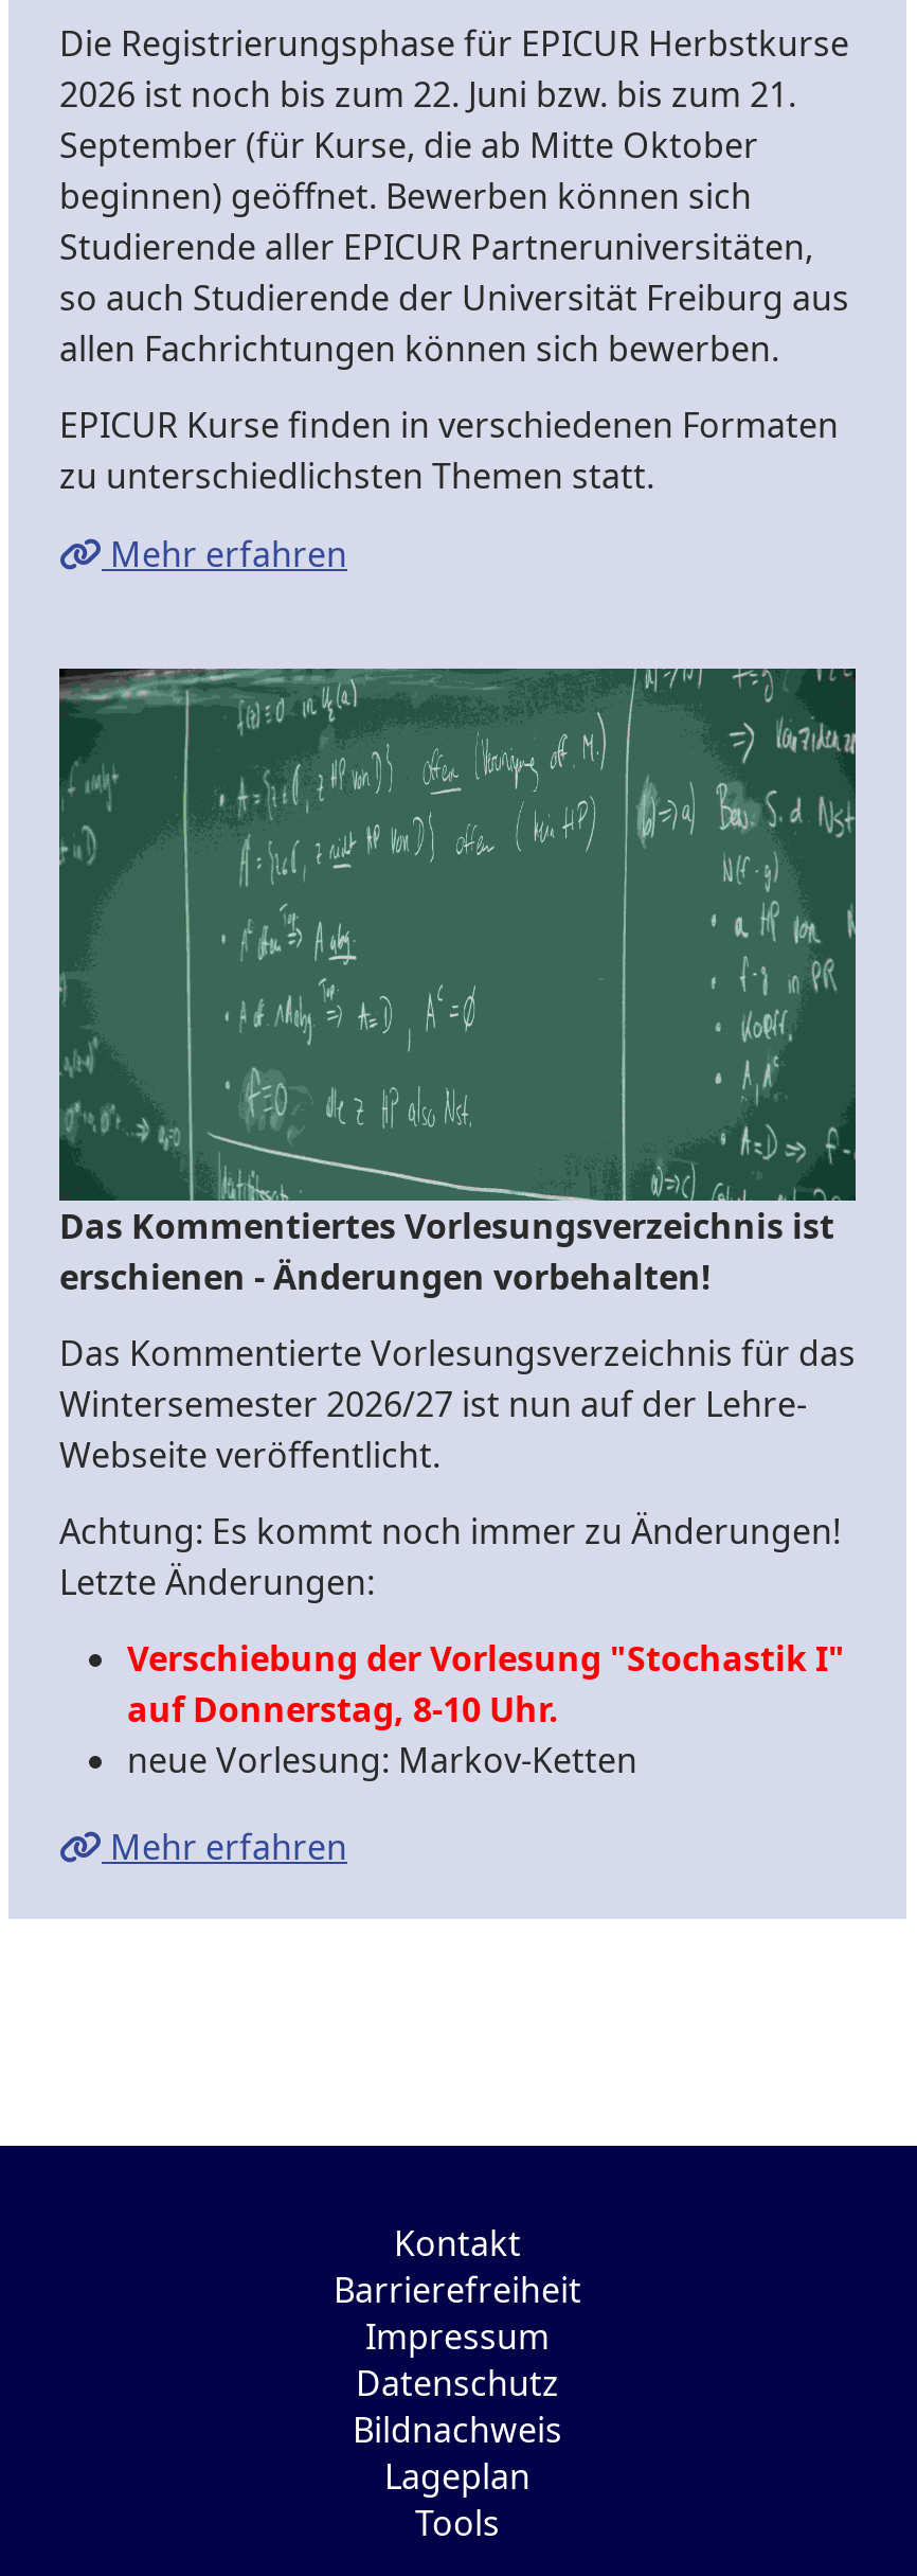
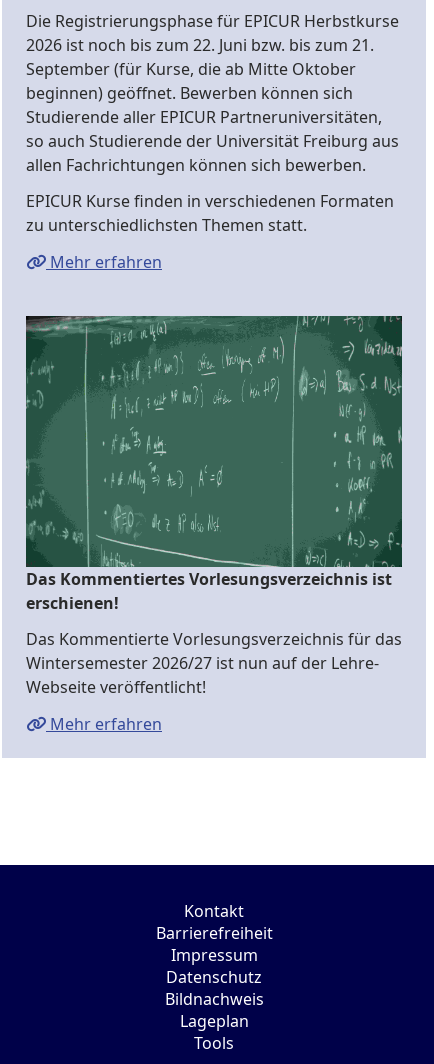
- erschienen - Änderungen vorbehalten!
+ erschienen!

- Webseite veröffentlicht.
- Achtung: Es kommt noch immer zu Änderungen!
- Letzte Änderungen:
- Verschiebung der Vorlesung "Stochastik I"
- auf Donnerstag, 8-10 Uhr.
- neue Vorlesung: Markov-Ketten
+ Webseite veröffentlicht!
